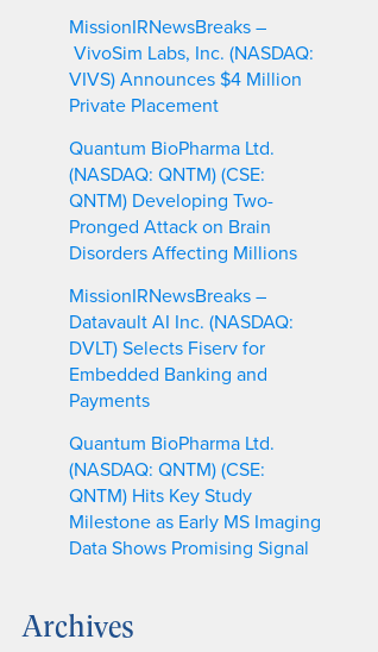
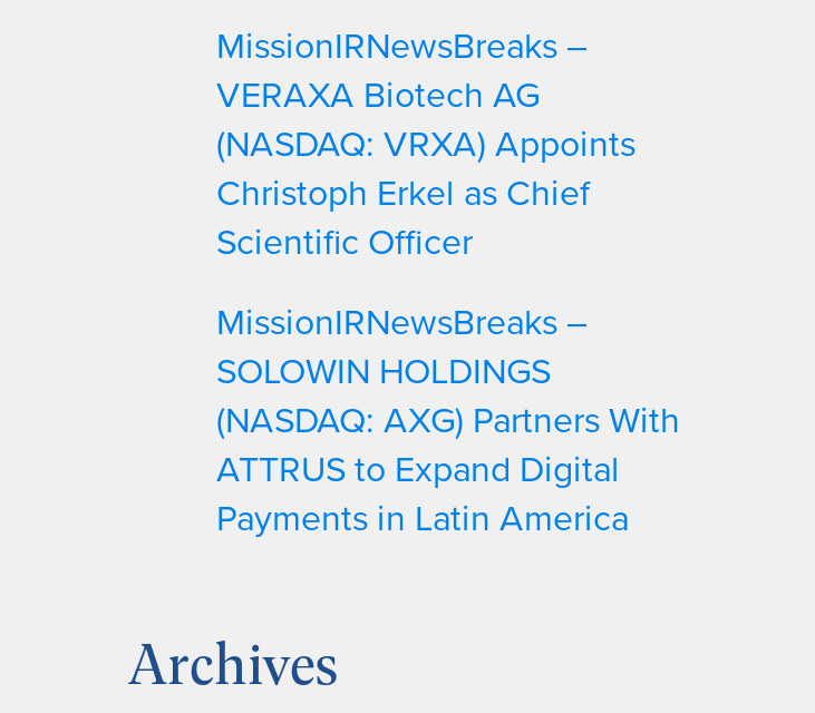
- VivoSim Labs, Inc. (NASDAQ:
- VIVS) Announces $4 Million
- Private Placement
- Quantum BioPharma Ltd.
- (NASDAQ: QNTM) (CSE:
- QNTM) Developing Two-
- Pronged Attack on Brain
- Disorders Affecting Millions
+ VERAXA Biotech AG
+ (NASDAQ: VRXA) Appoints
+ Christoph Erkel as Chief
+ Scientific Officer

- Datavault AI Inc. (NASDAQ:
- DVLT) Selects Fiserv for
- Embedded Banking and
- Payments
- Quantum BioPharma Ltd.
- (NASDAQ: QNTM) (CSE:
- QNTM) Hits Key Study
- Milestone as Early MS Imaging
- Data Shows Promising Signal
+ SOLOWIN HOLDINGS
+ (NASDAQ: AXG) Partners With
+ ATTRUS to Expand Digital
+ Payments in Latin America
